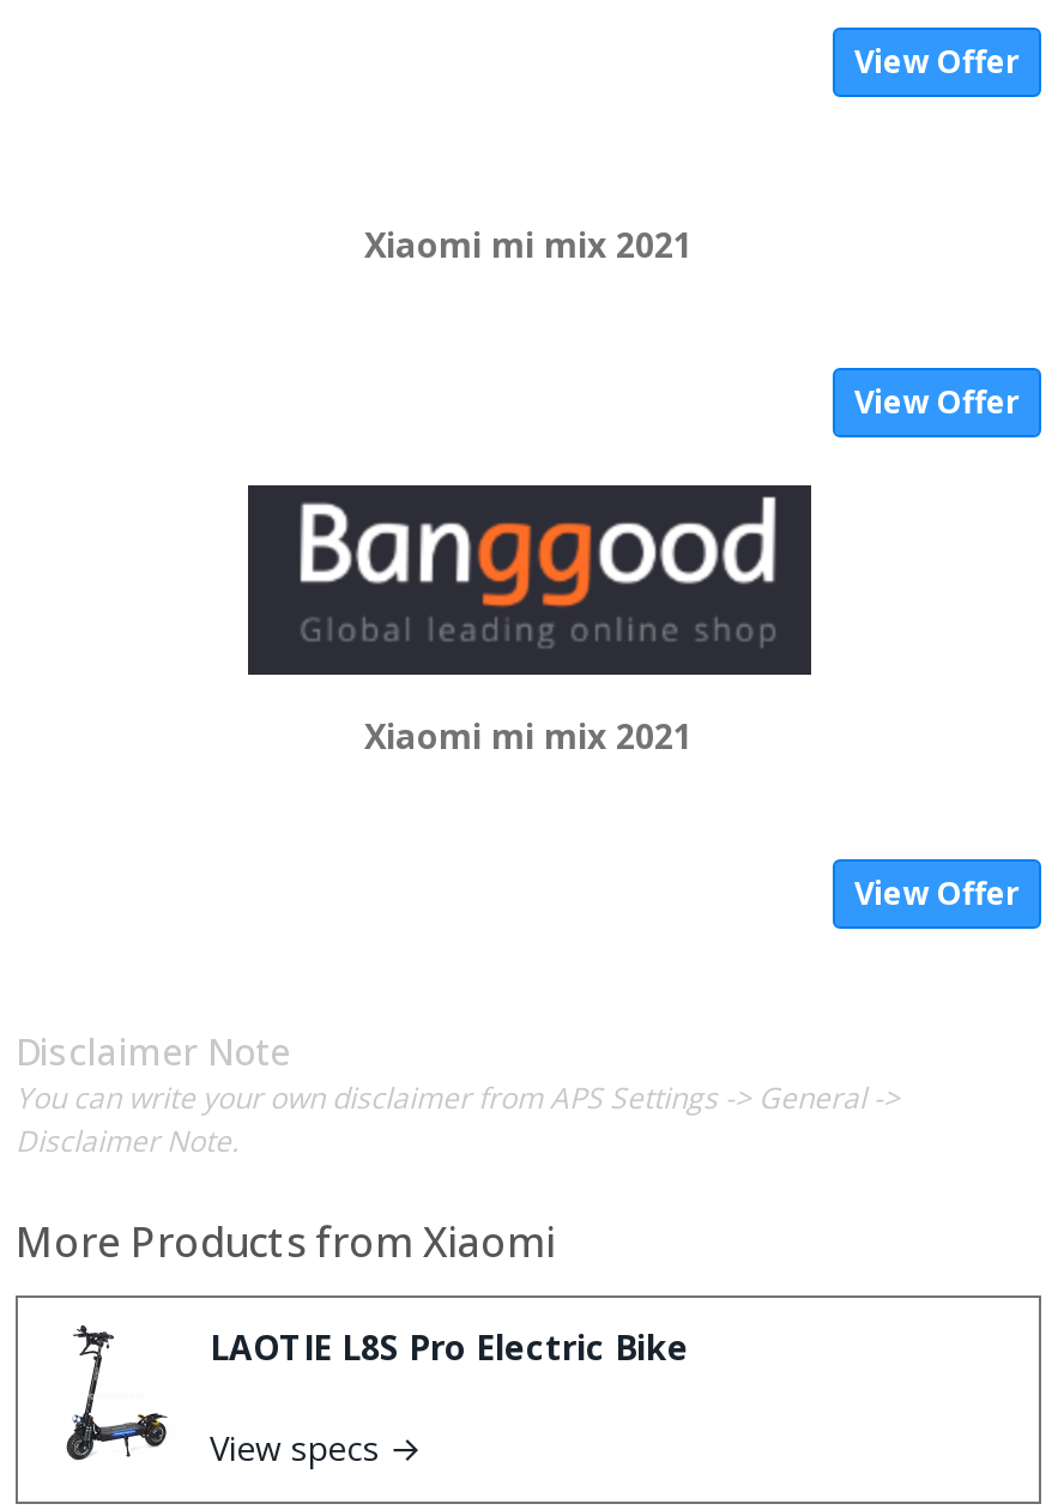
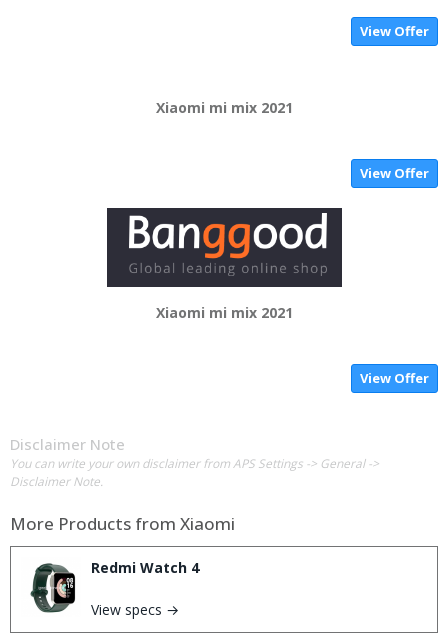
- [image]
- LAOTIE L8S Pro Electric Bike
+ [image]
+ Redmi Watch 4
